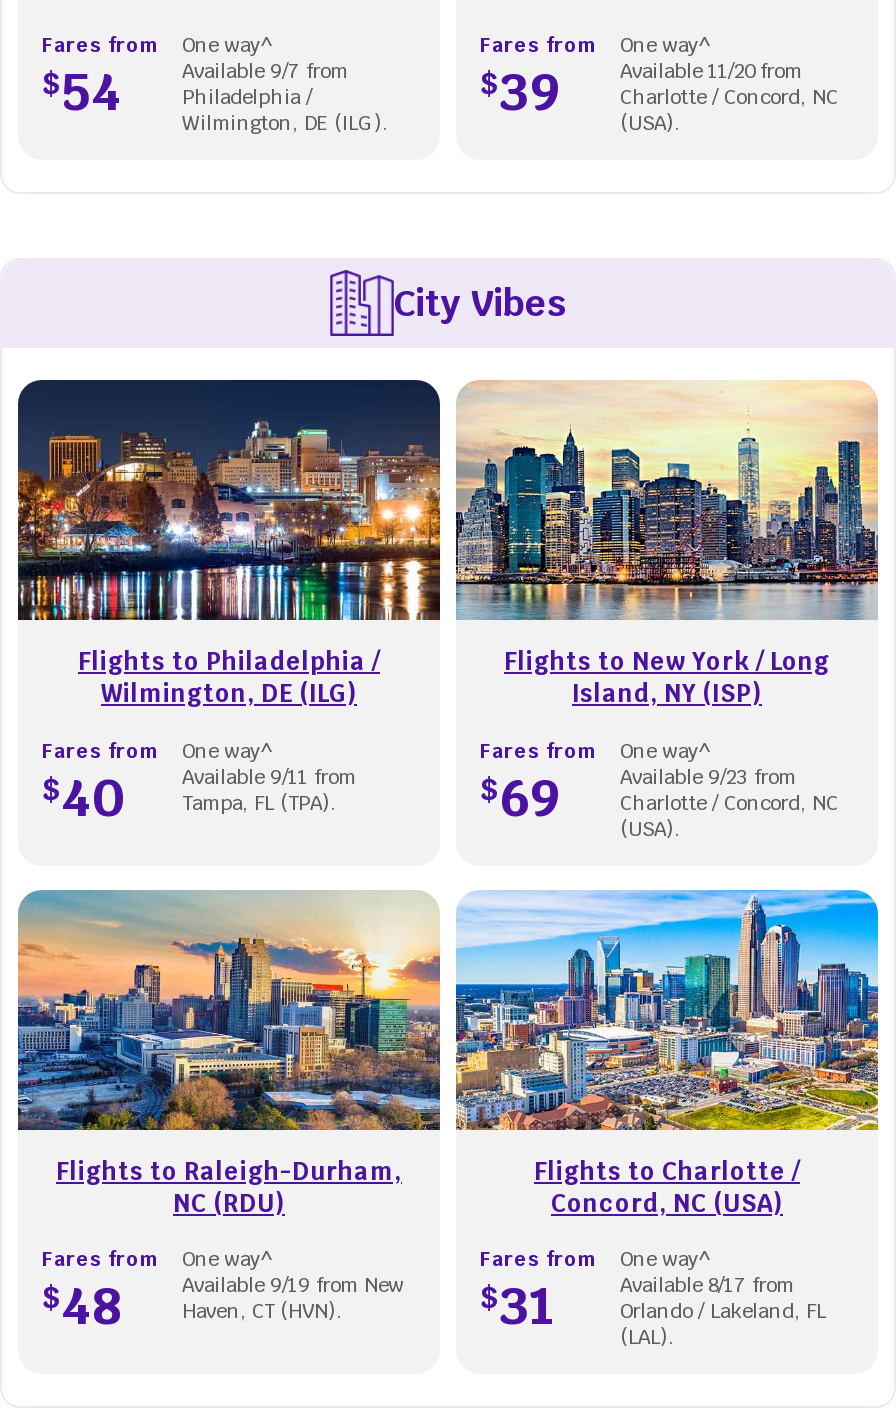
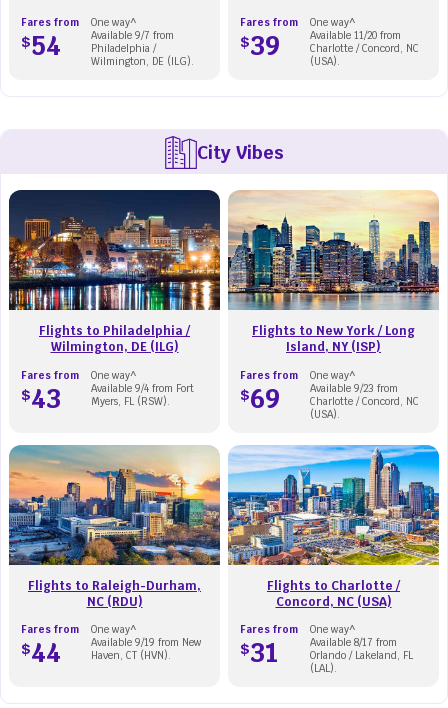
- $40
+ $43

- Available 9/11 from
- Tampa, FL (TPA).
+ Available 9/4 from Fort
+ Myers, FL (RSW).

- $48
+ $44
